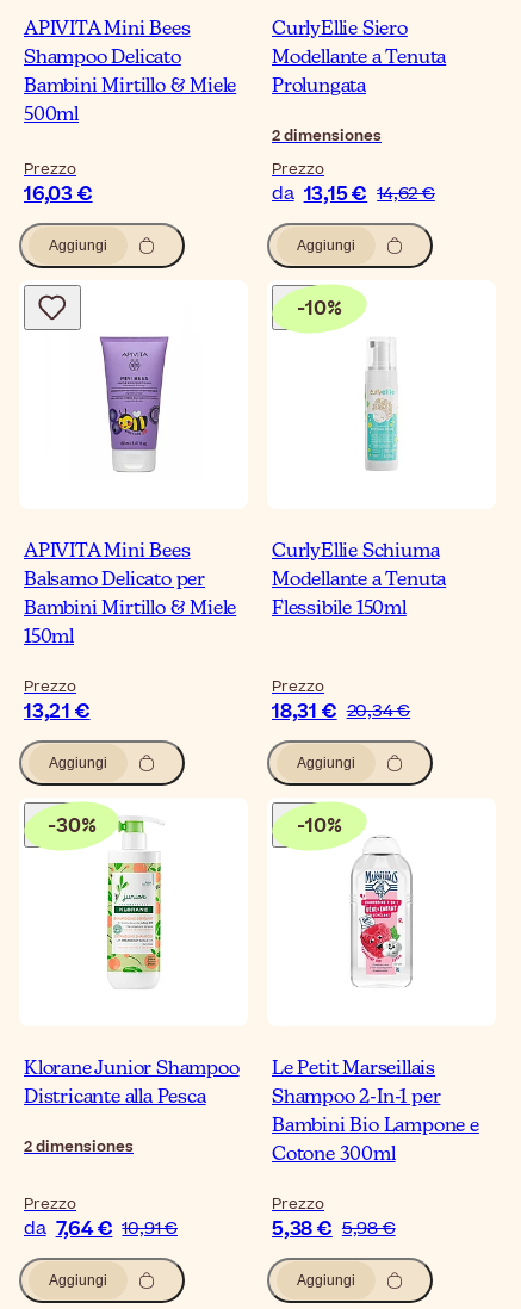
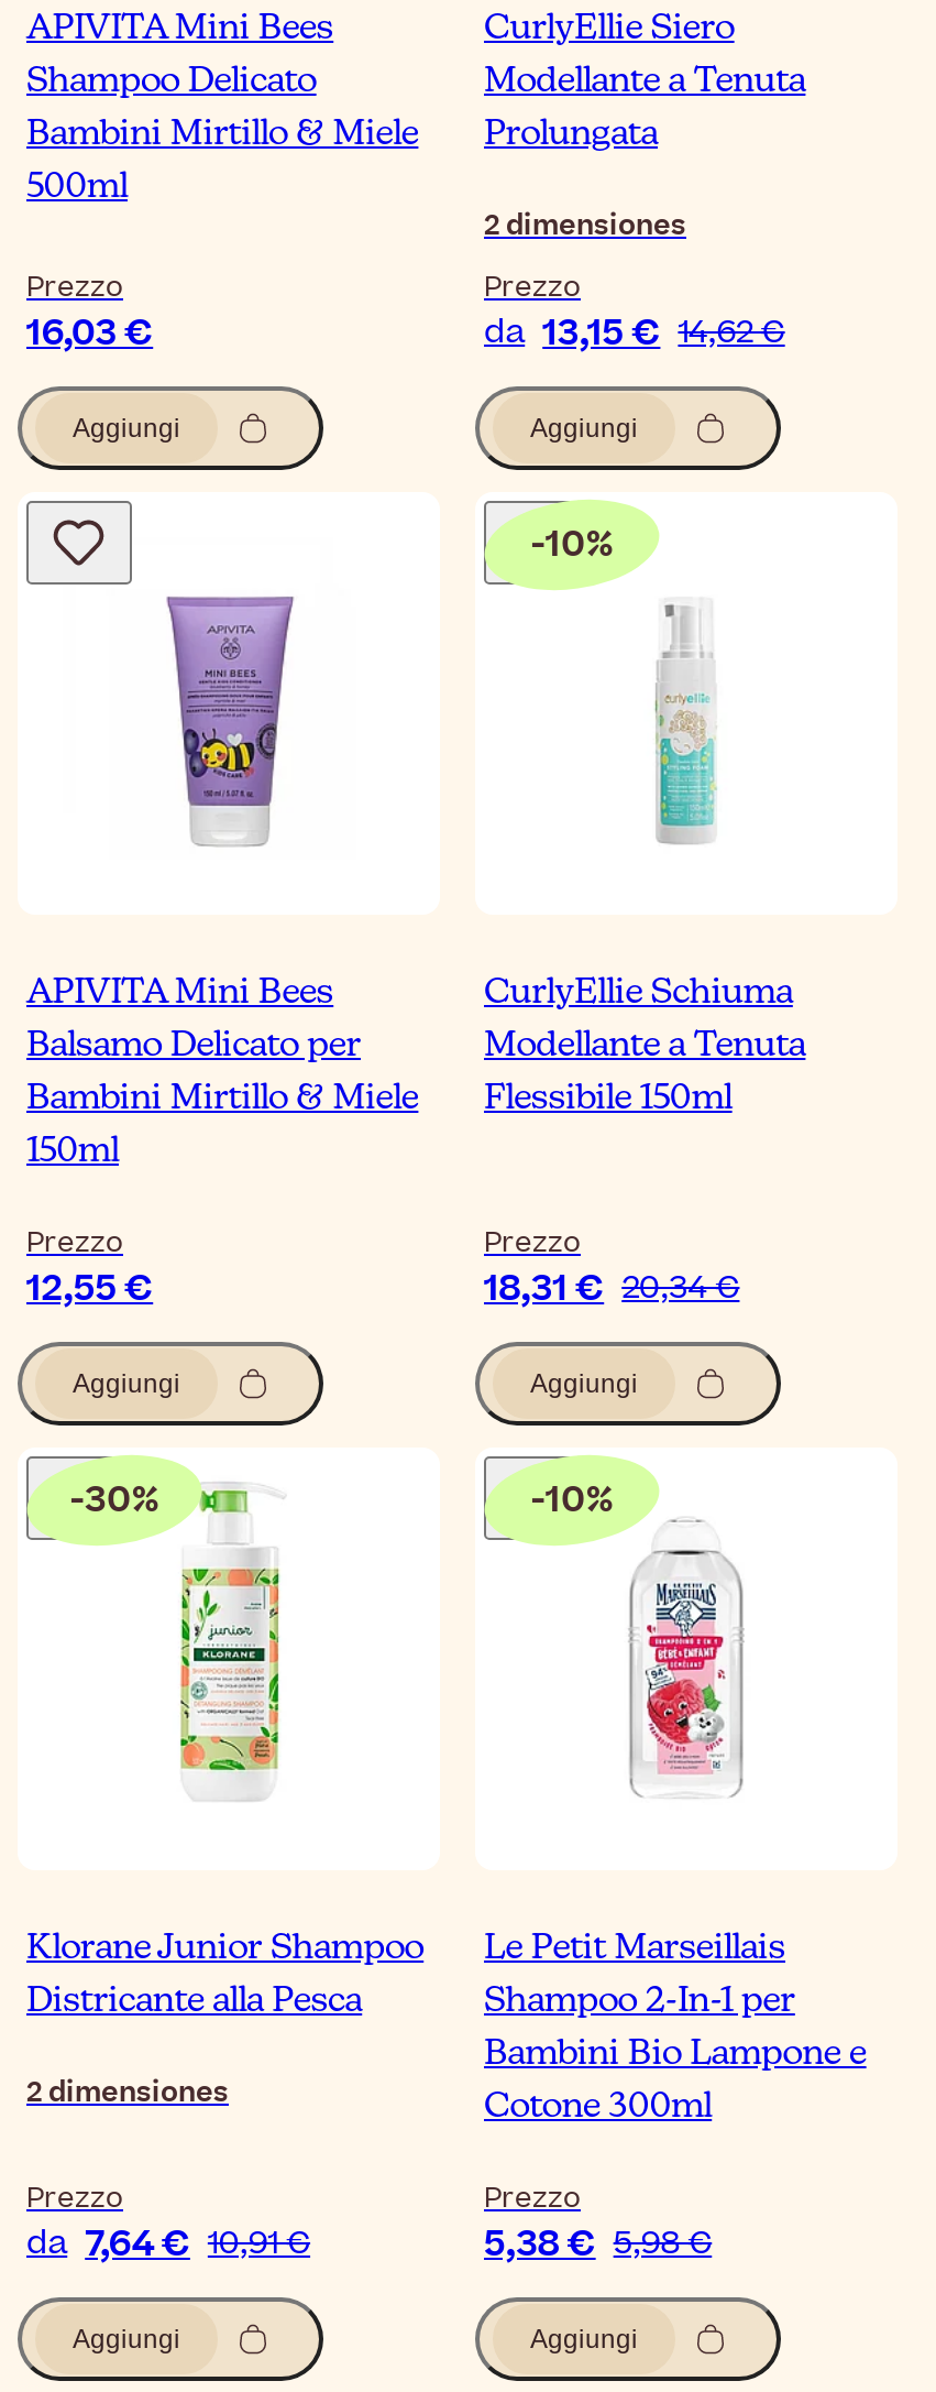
- 13,21 €
+ 12,55 €
